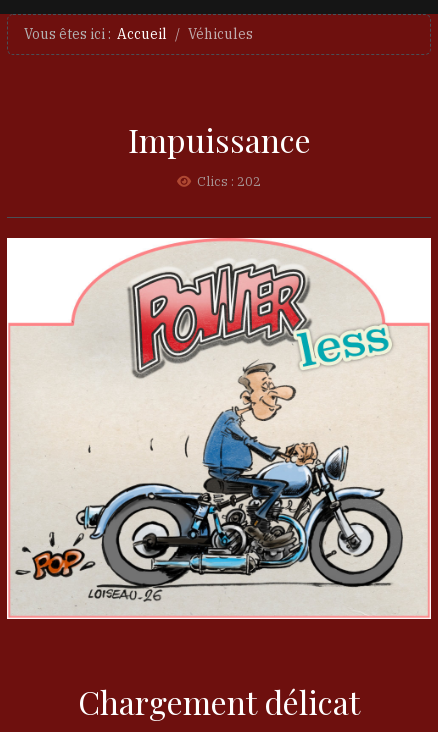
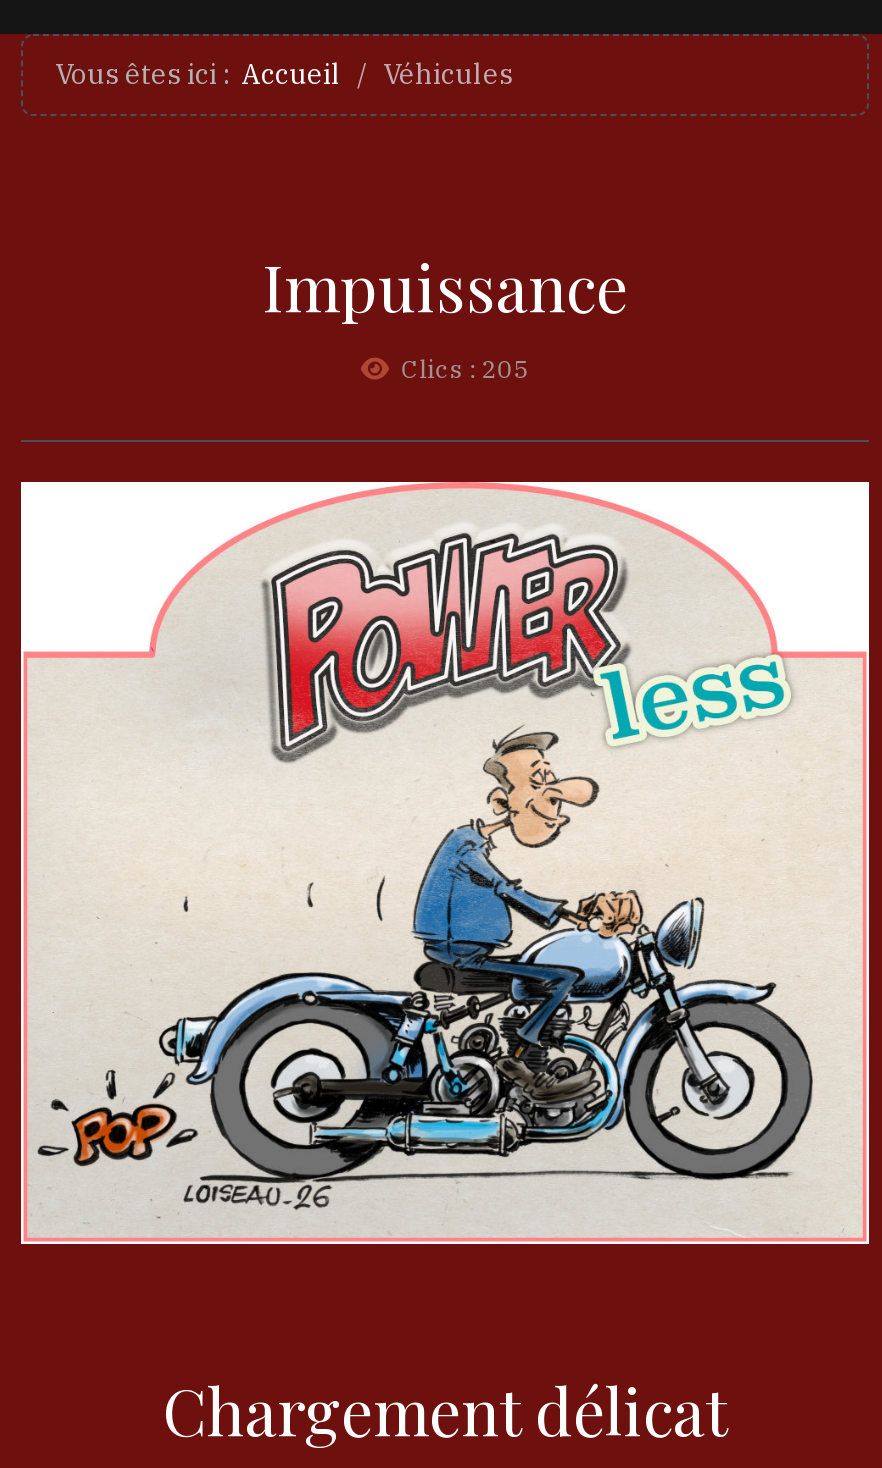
- Clics : 202
+ Clics : 205
